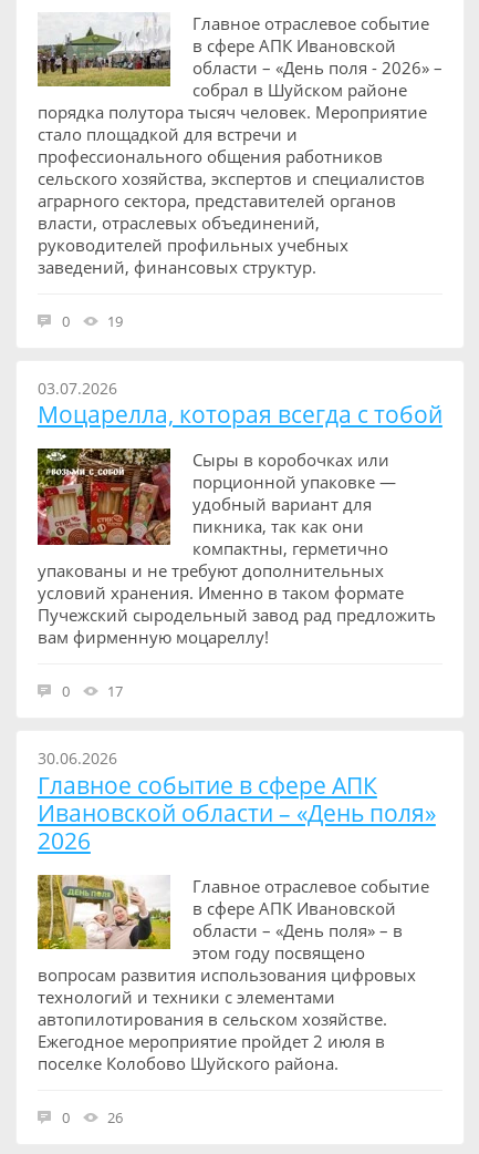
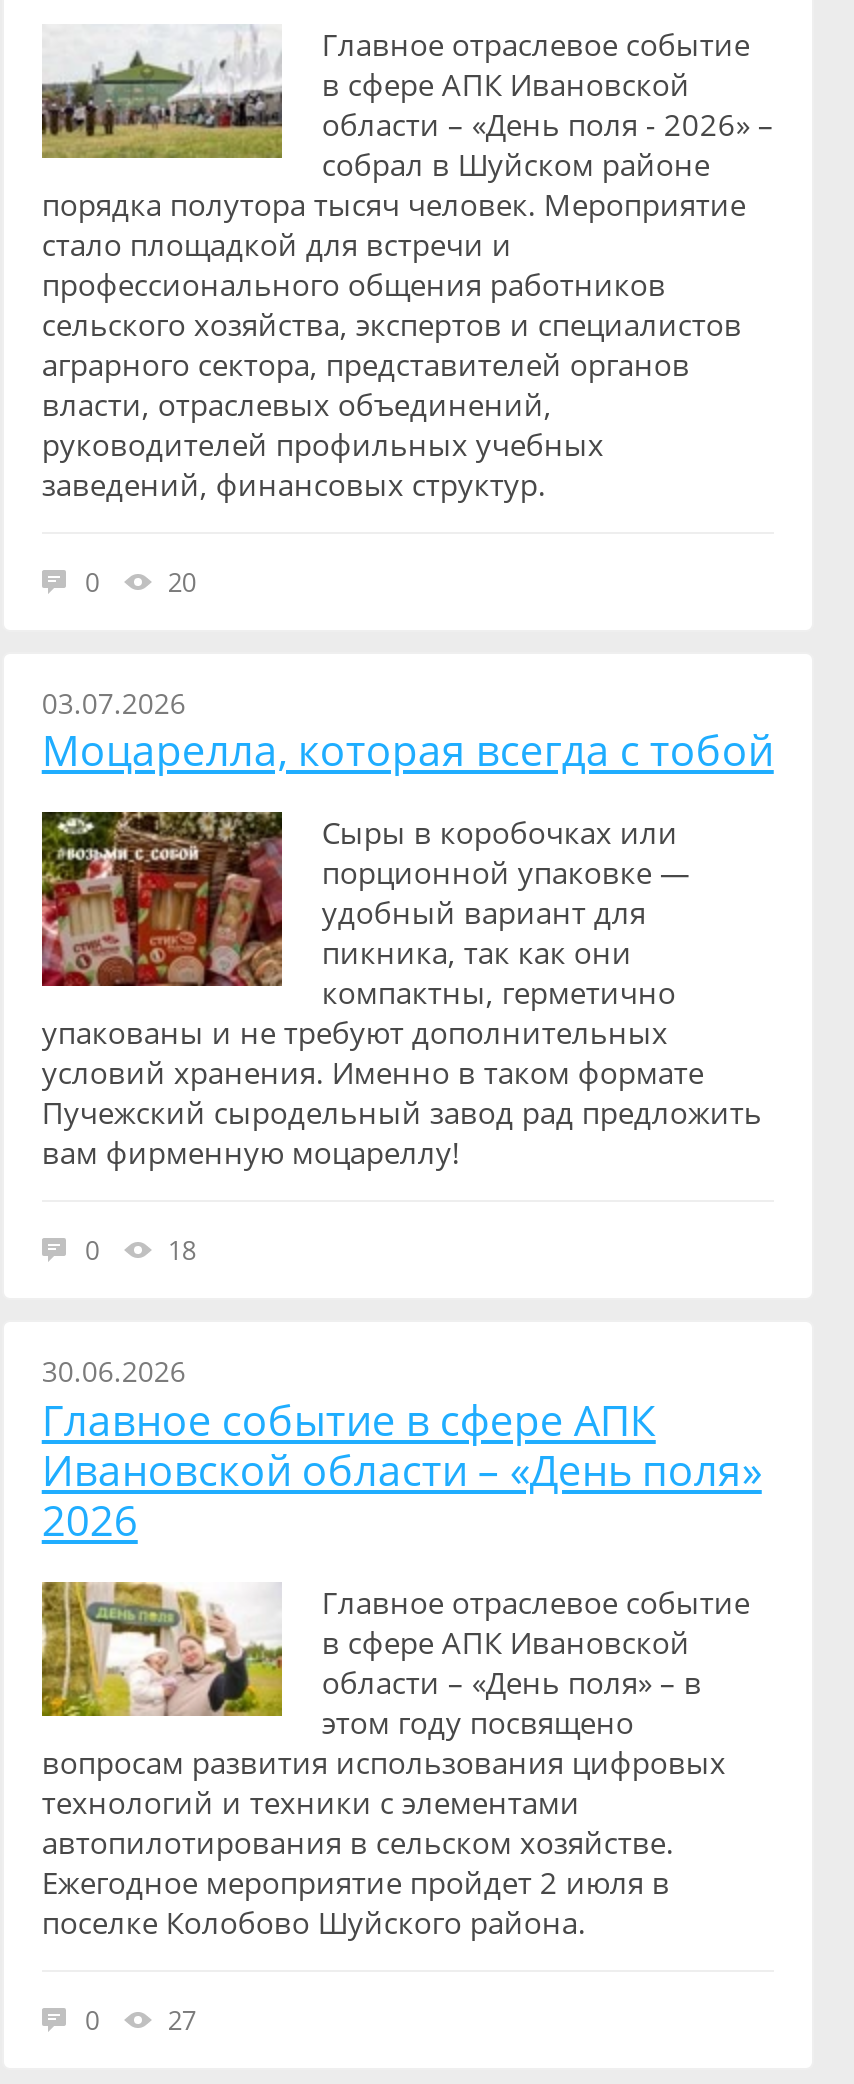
- 0 19
+ 0 20

- 0 17
+ 0 18

- 0 26
+ 0 27
